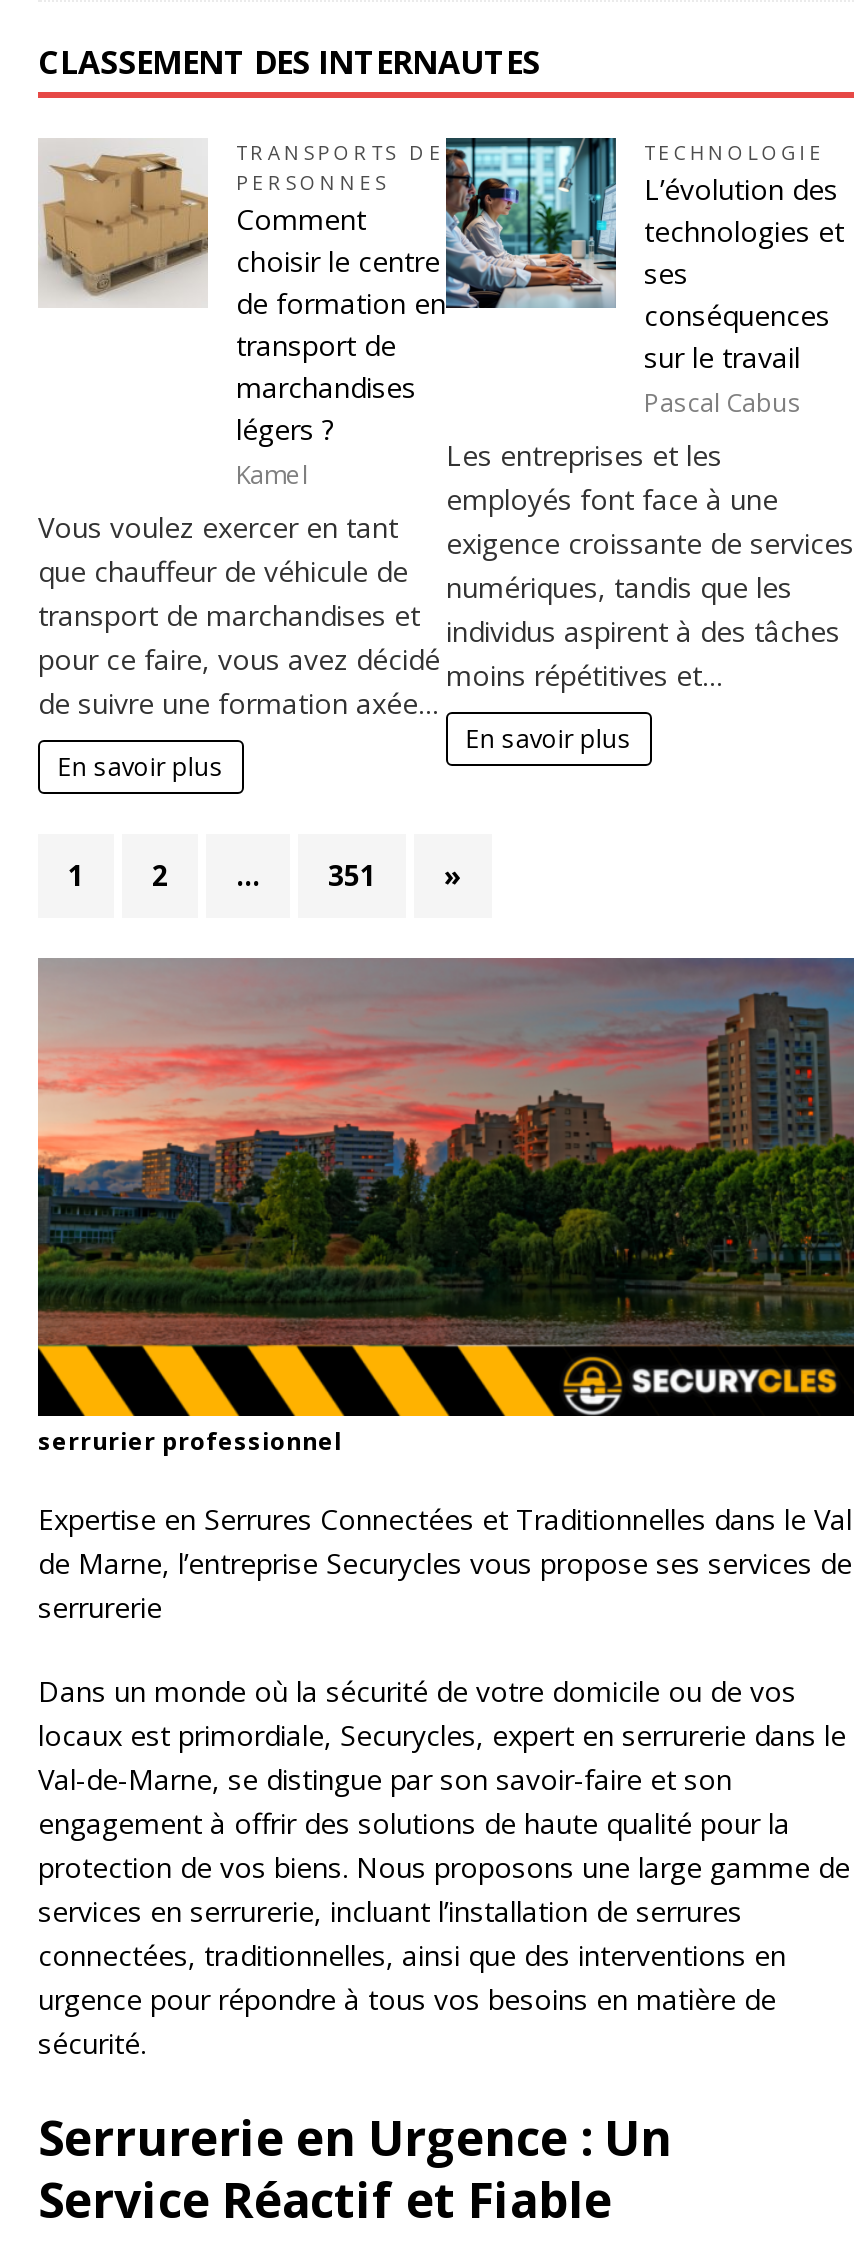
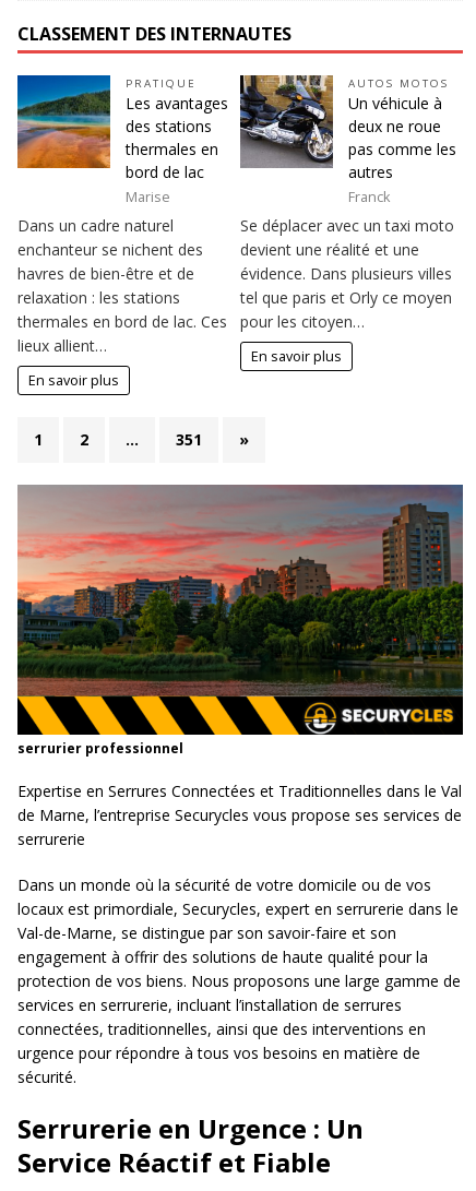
- [image]
- TRANSPORTS DE
- PERSONNES
- Comment
- choisir le centre
- de formation en
- transport de
- marchandises
- légers ?
- Kamel
+ [image]
+ PRATIQUE
+ Les avantages
+ des stations
+ thermales en
+ bord de lac
+ Marise

- [image]
- TECHNOLOGIE
- L’évolution des
- technologies et
- ses
- conséquences
- sur le travail
- Pascal Cabus
+ [image]
+ AUTOS MOTOS
+ Un véhicule à
+ deux ne roue
+ pas comme les
+ autres
+ Franck

- Les entreprises et les
- employés font face à une
- exigence croissante de services
- numériques, tandis que les
- individus aspirent à des tâches
- moins répétitives et…
+ Se déplacer avec un taxi moto
+ devient une réalité et une
+ évidence. Dans plusieurs villes
+ tel que paris et Orly ce moyen
+ pour les citoyen…

- Vous voulez exercer en tant
- que chauffeur de véhicule de
- transport de marchandises et
- pour ce faire, vous avez décidé
- de suivre une formation axée…
+ Dans un cadre naturel
+ enchanteur se nichent des
+ havres de bien-être et de
+ relaxation : les stations
+ thermales en bord de lac. Ces
+ lieux allient…
